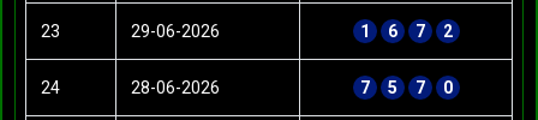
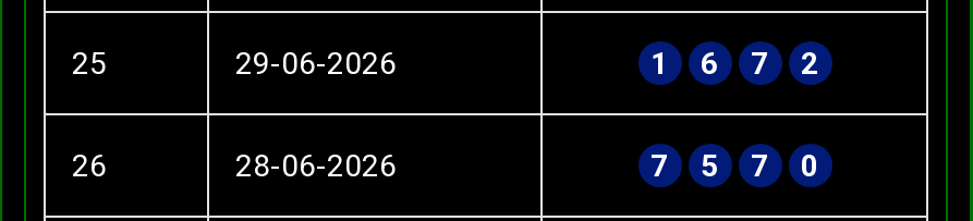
- 23
+ 25

- 24
+ 26
